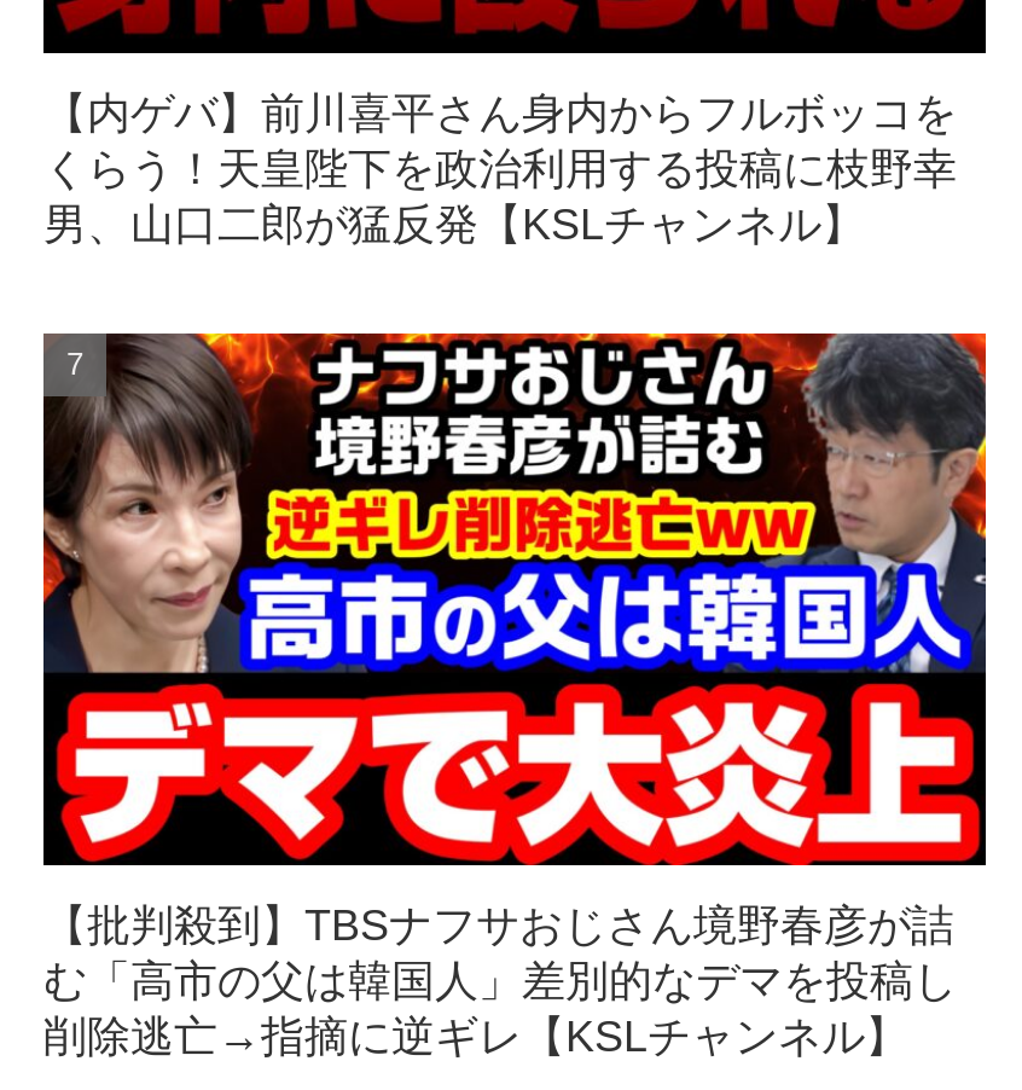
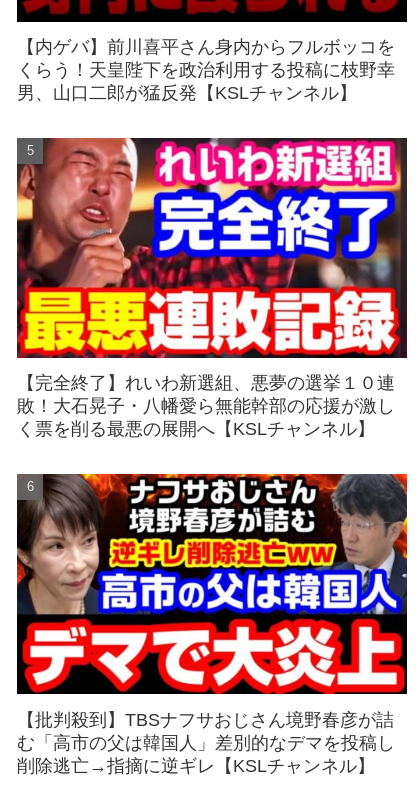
+ [image]
+ 【完全終了】れいわ新選組、悪夢の選挙１０連
+ 敗！大石晃子・八幡愛ら無能幹部の応援が激し
+ く票を削る最悪の展開へ【KSLチャンネル】
